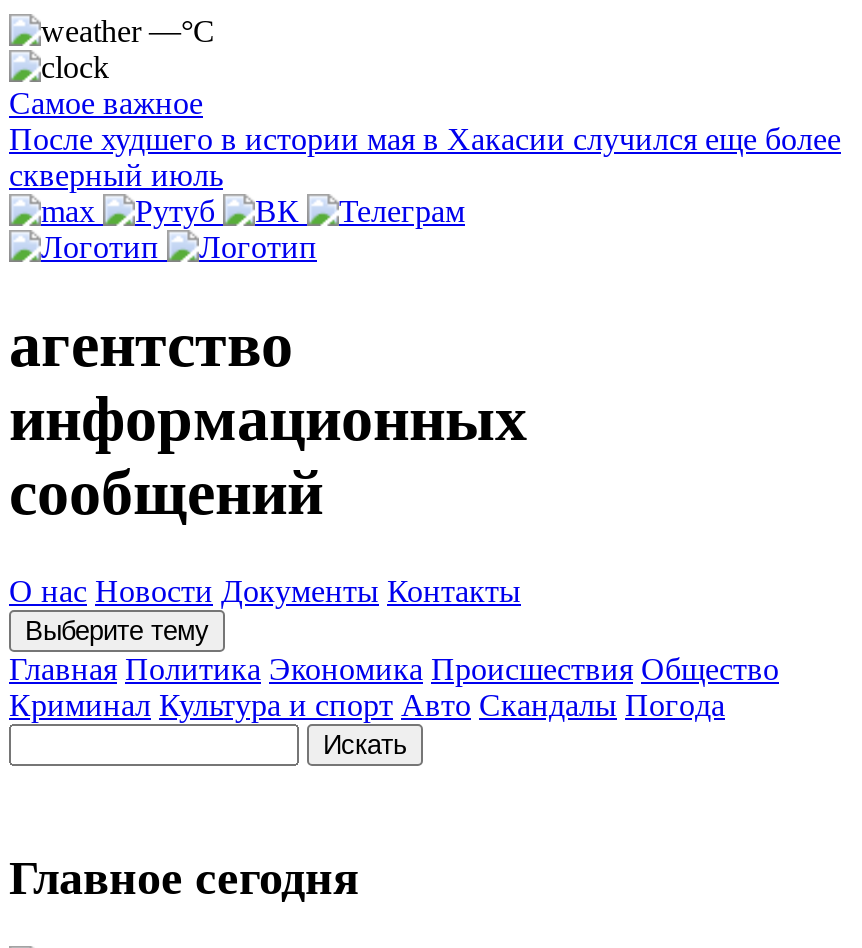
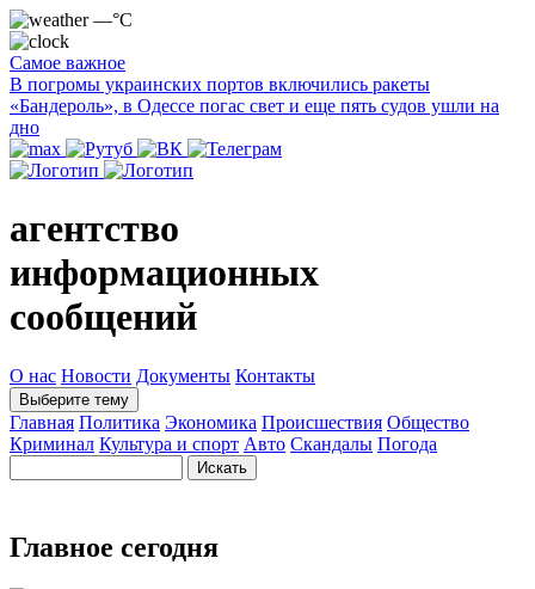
- После худшего в истории мая в Хакасии случился еще более
- скверный июль
+ В погромы украинских портов включились ракеты
+ «Бандероль», в Одессе погас свет и еще пять судов ушли на
+ дно
